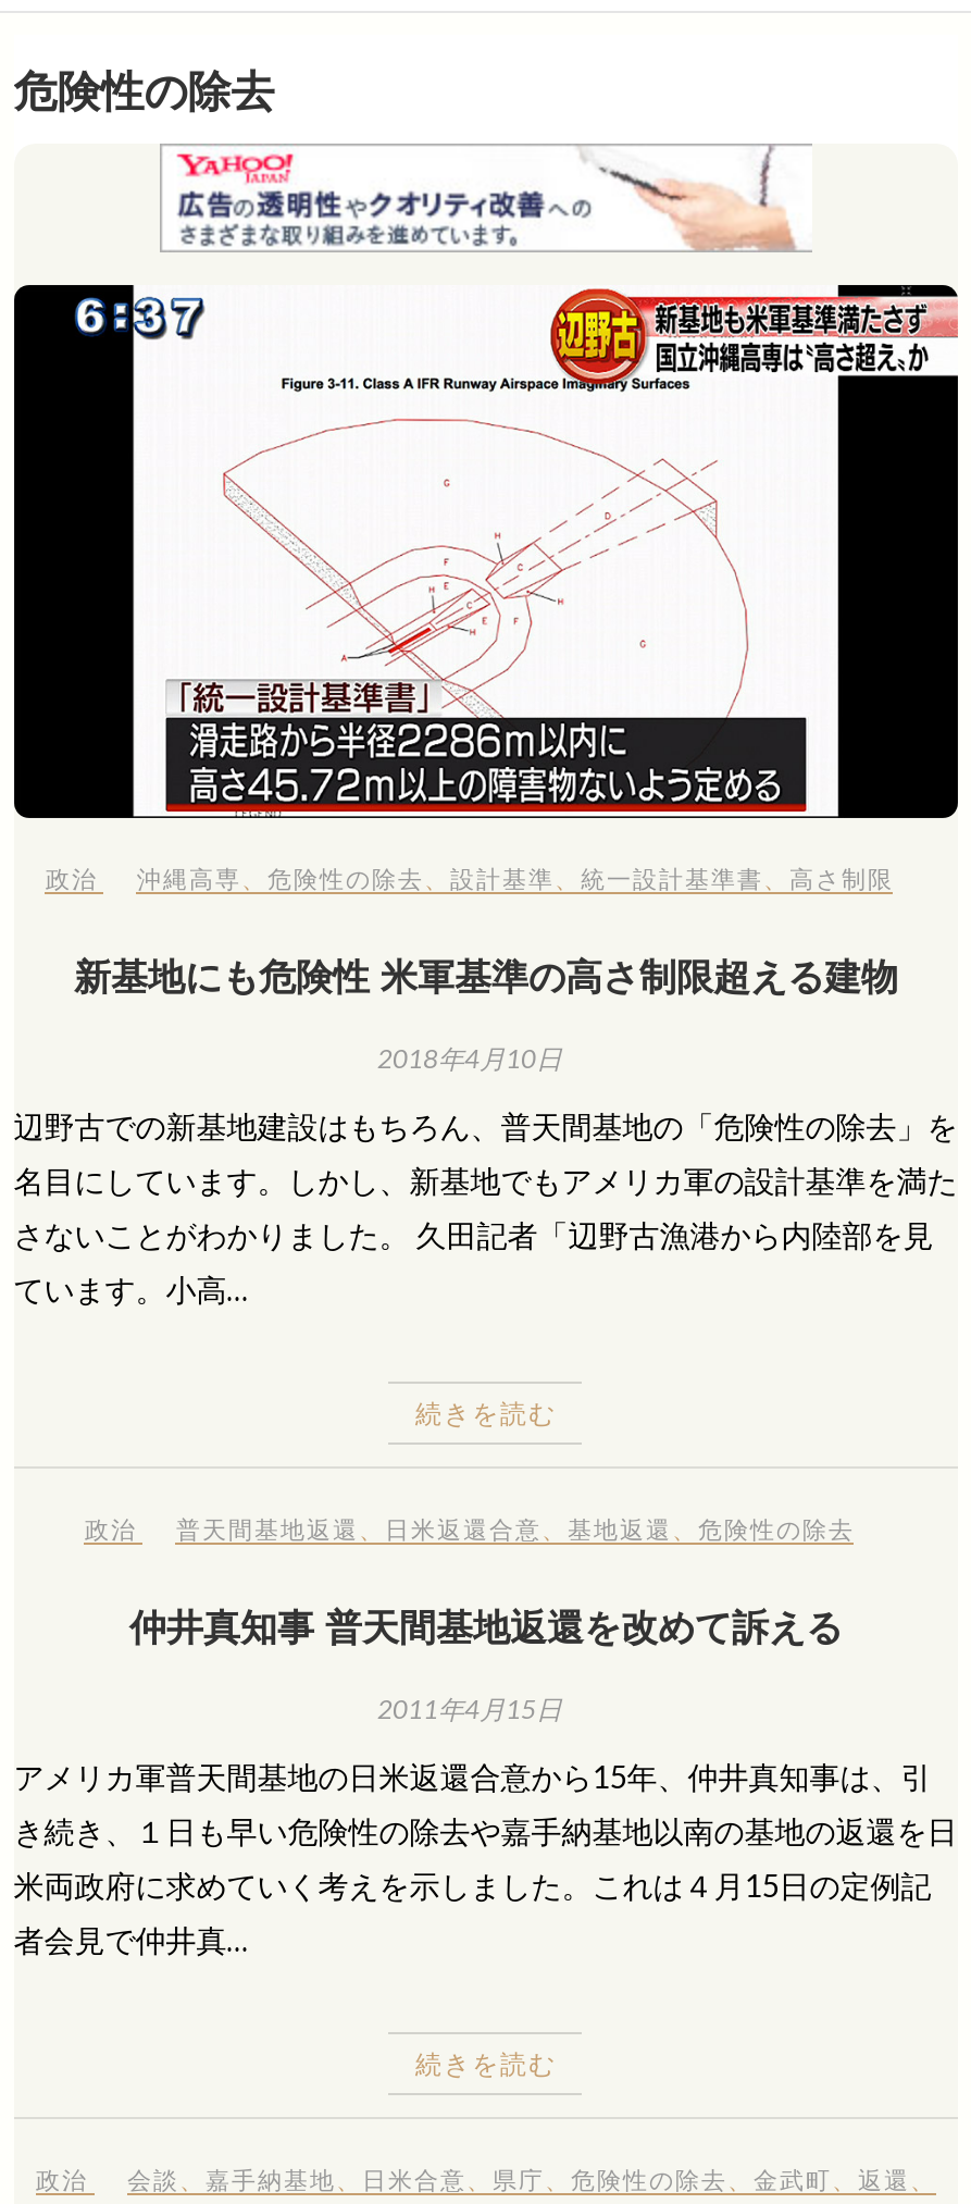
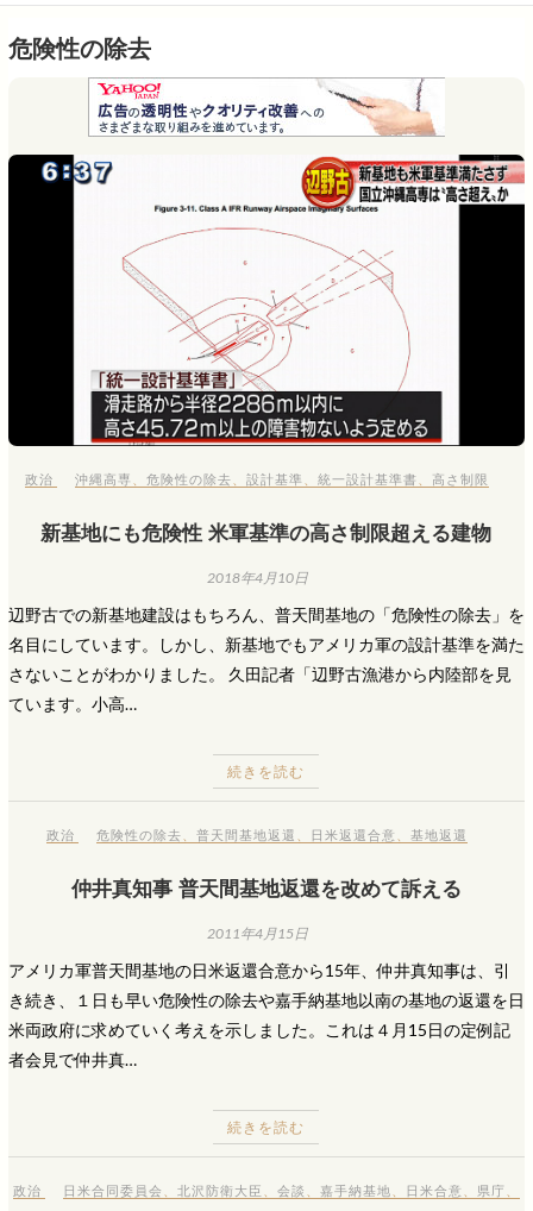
- 普天間基地返還、日米返還合意、基地返還、危険性の除去
+ 危険性の除去、普天間基地返還、日米返還合意、基地返還

- 会談、嘉手納基地、日米合意、県庁、危険性の除去、金武町、返還、
+ 日米合同委員会、北沢防衛大臣、会談、嘉手納基地、日米合意、県庁、
